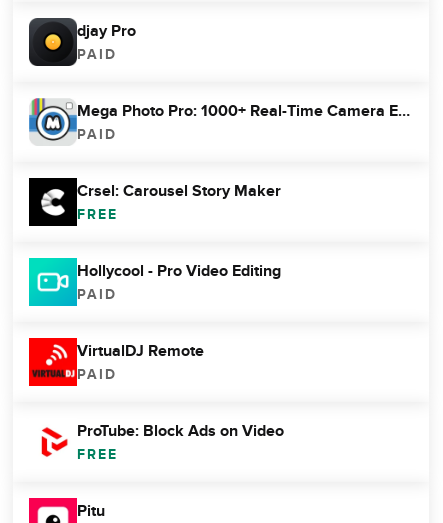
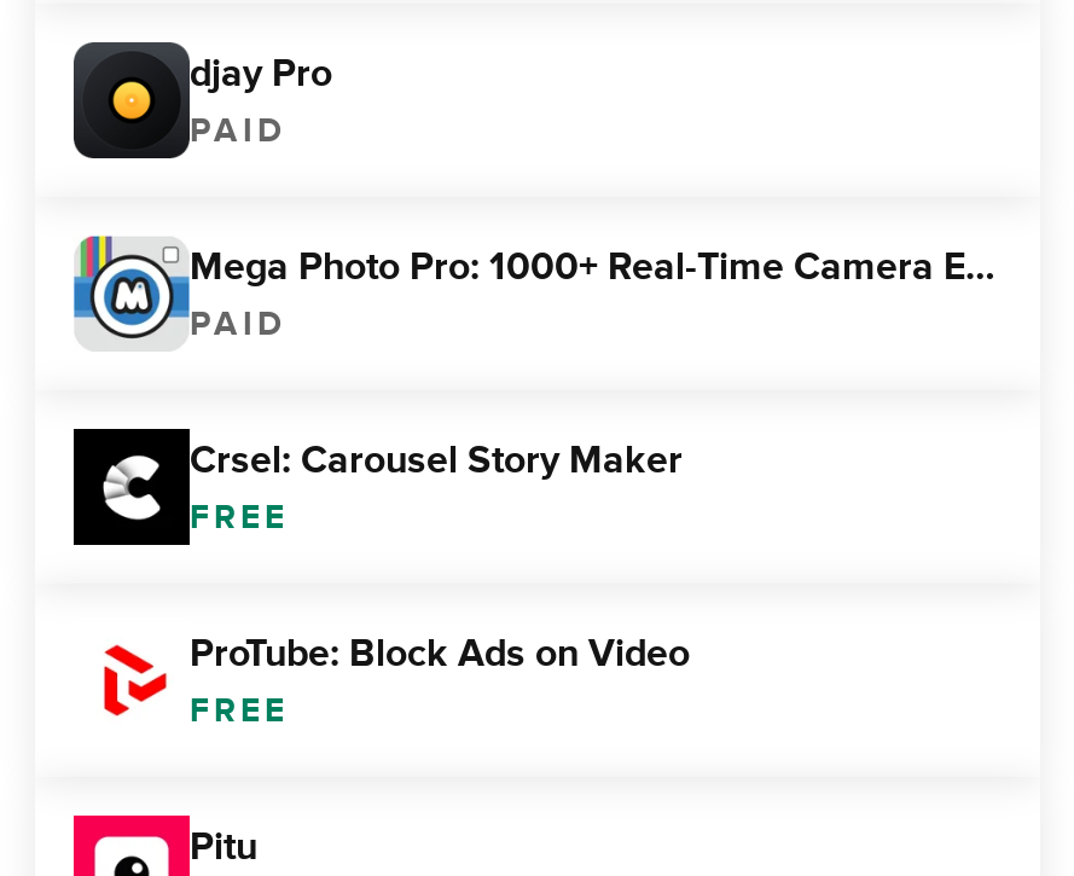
- [image]
- Hollycool - Pro Video Editing
- PAID
- VirtualDJ Remote
- PAID

- [image]
